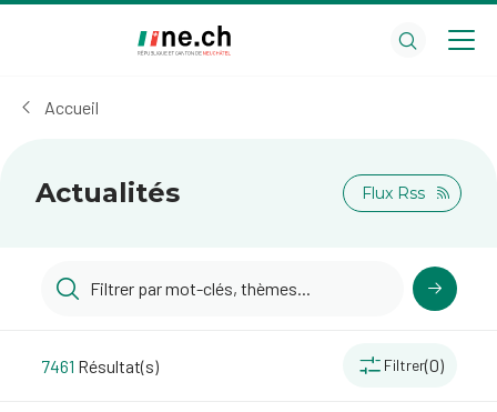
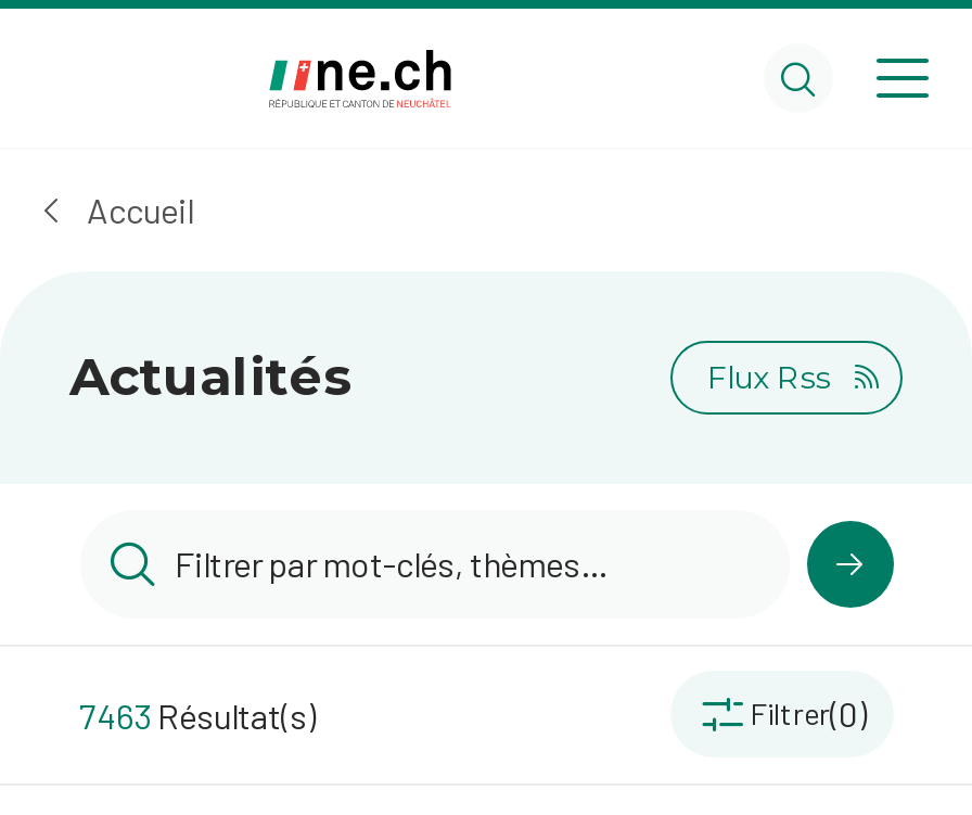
- 7461 Résultat(s)
+ 7463 Résultat(s)
